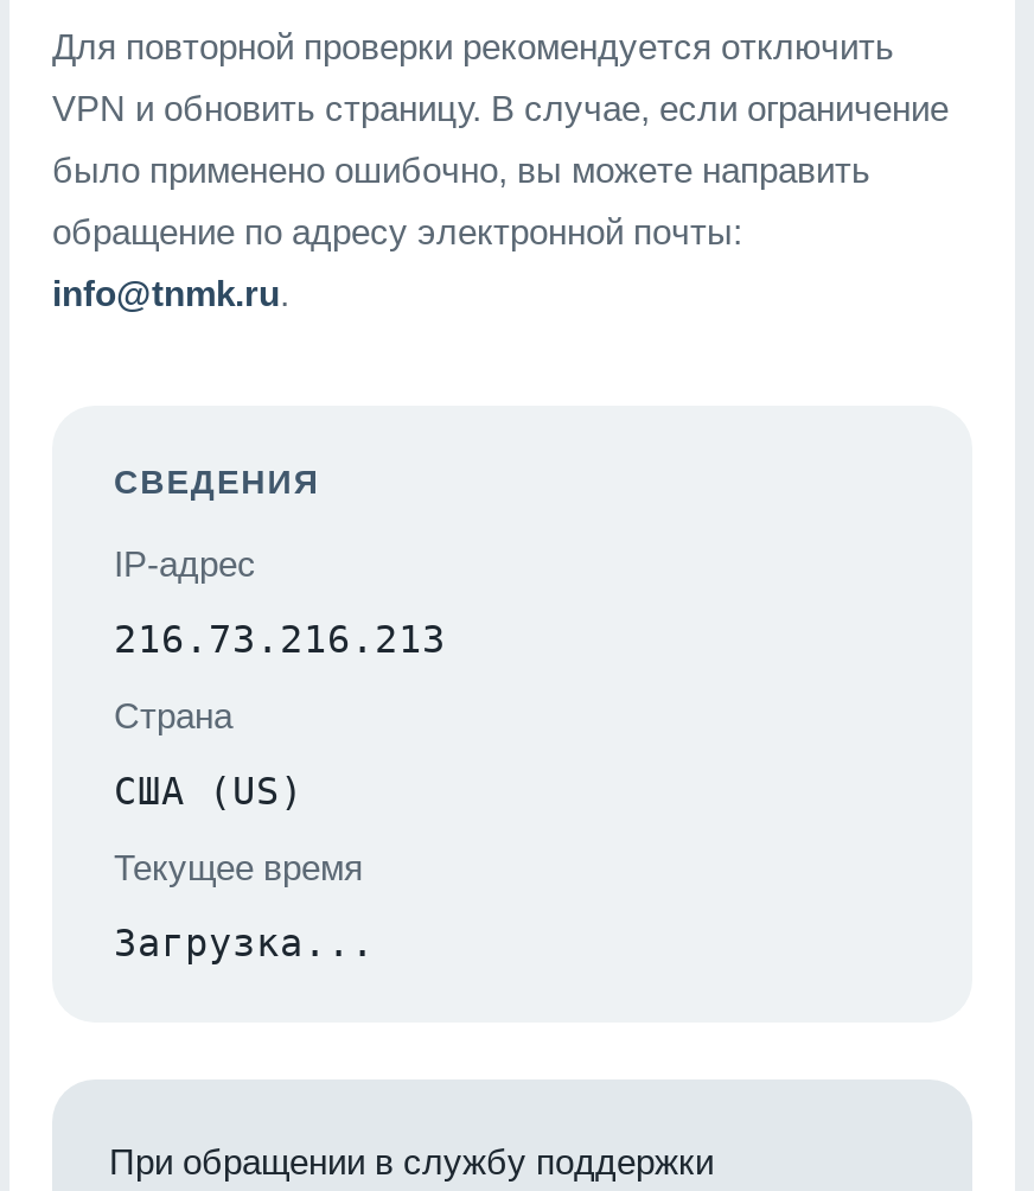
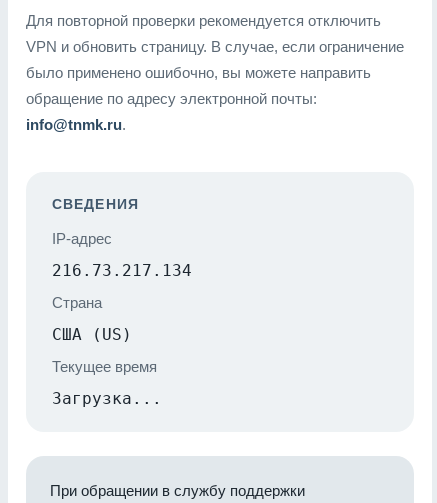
- 216.73.216.213
+ 216.73.217.134
